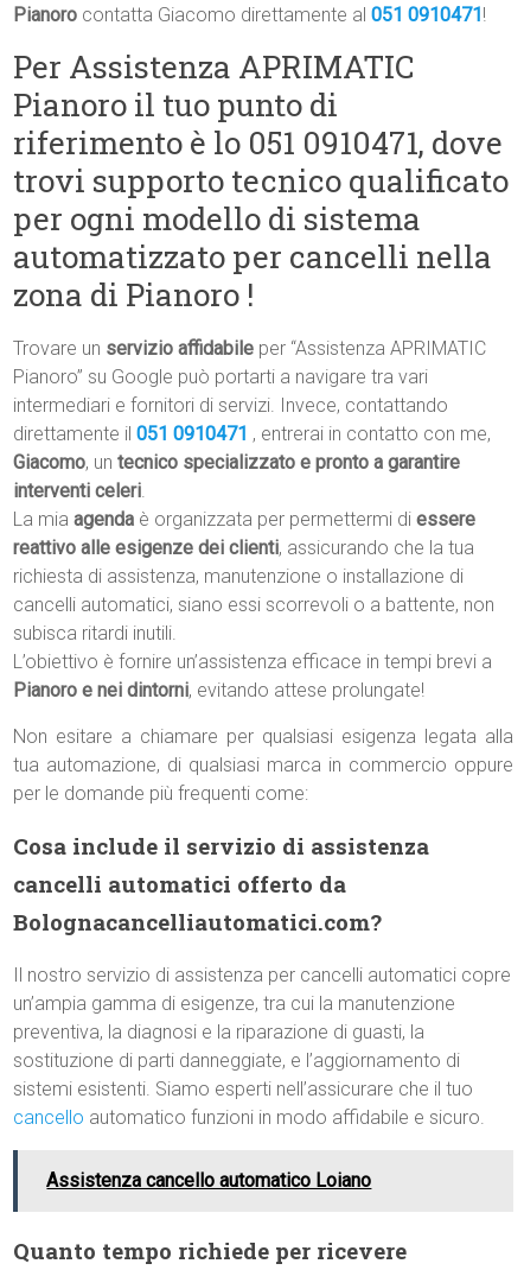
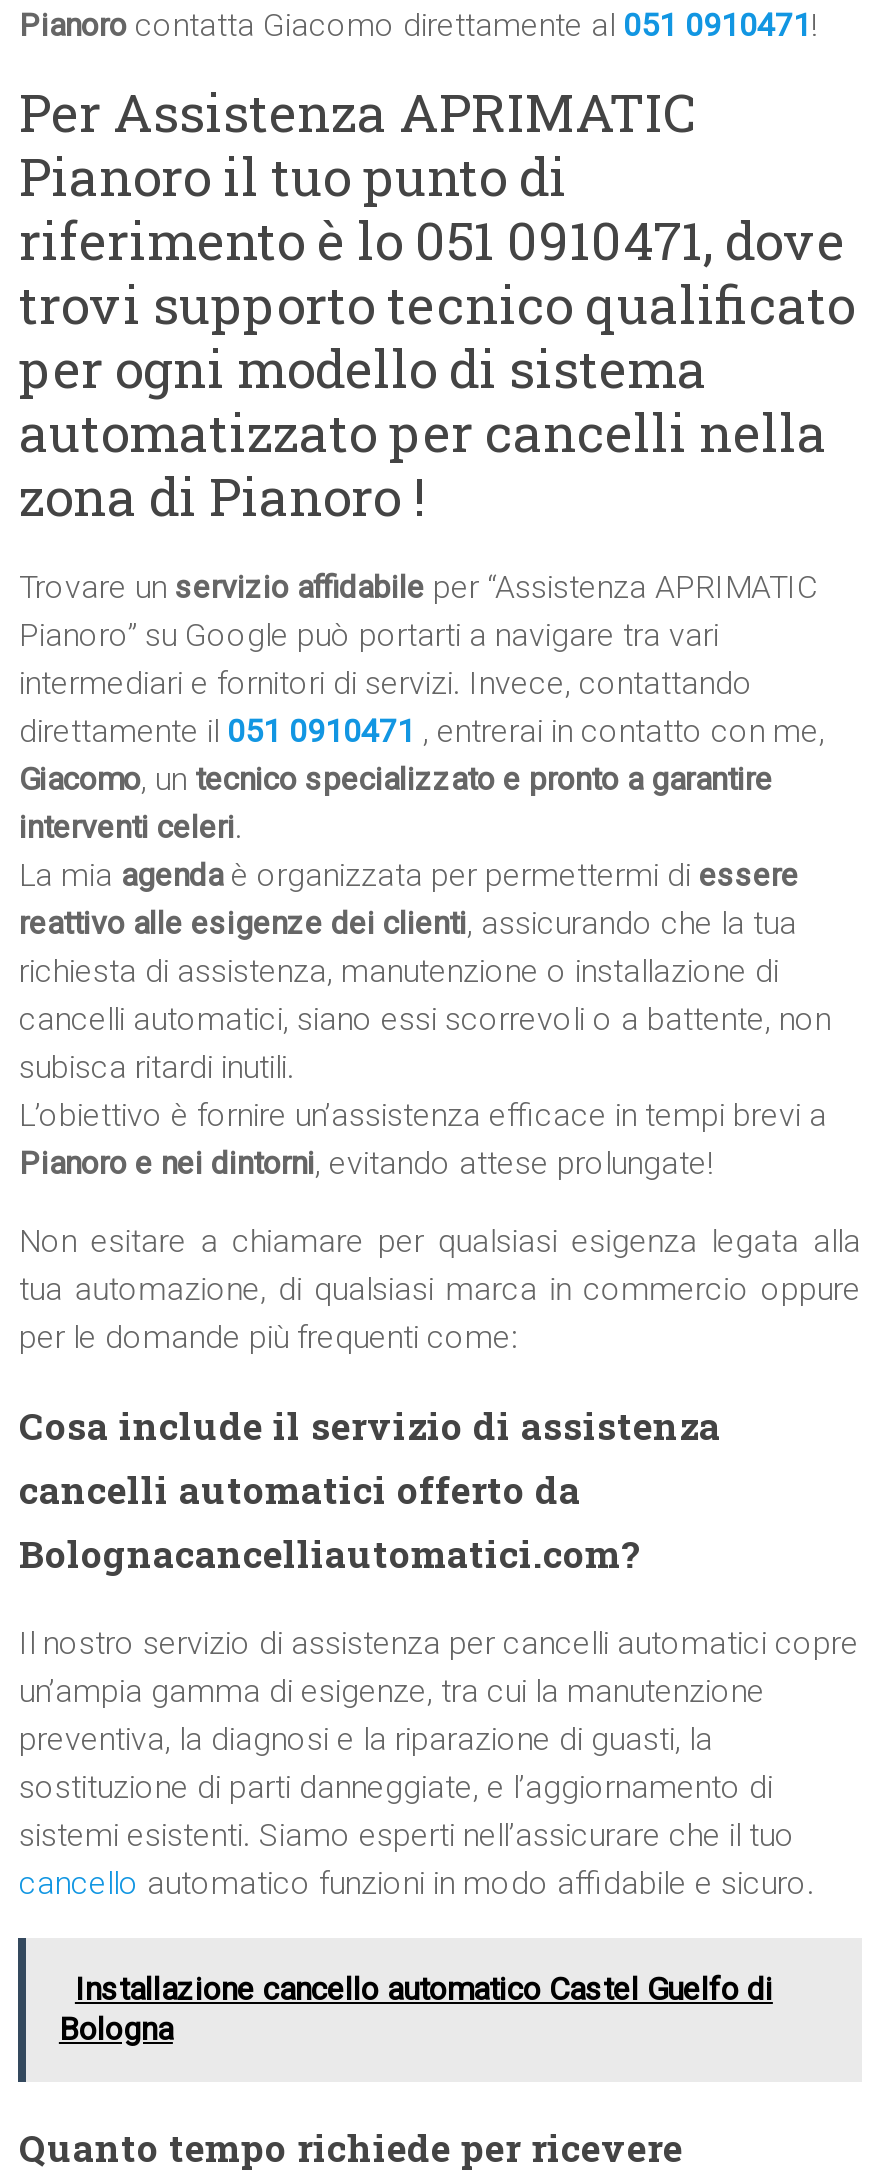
- Assistenza cancello automatico Loiano
+ Installazione cancello automatico Castel Guelfo di
+ Bologna
